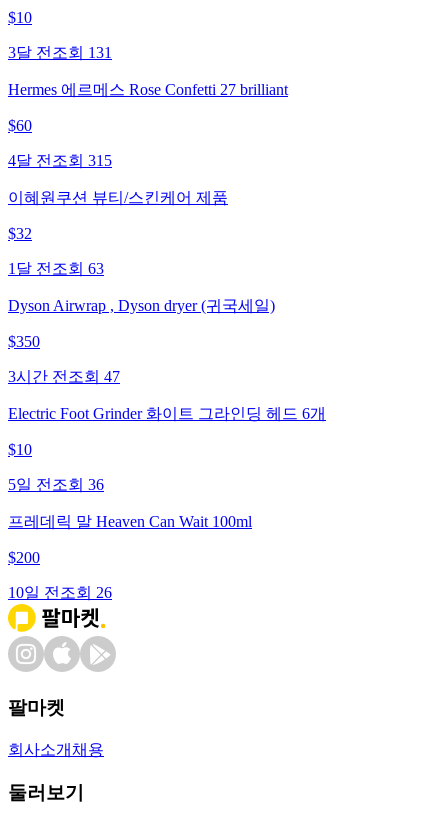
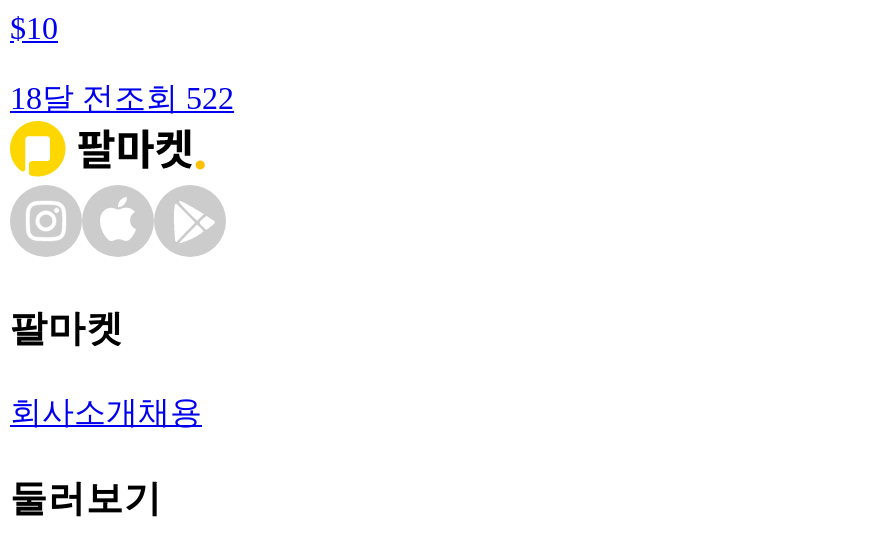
- 3달 전 조회 131
- Hermes 에르메스 Rose Confetti 27 brilliant
- $60
- 4달 전 조회 315
- 이혜원쿠션 뷰티/스킨케어 제품
- $32
- 1달 전 조회 63
- Dyson Airwrap , Dyson dryer (귀국세일)
- $350
- 3시간 전 조회 47
- Electric Foot Grinder 화이트 그라인딩 헤드 6개
- $10
- 5일 전 조회 36
- 프레데릭 말 Heaven Can Wait 100ml
- $200
- 10일 전 조회 26
+ 18달 전 조회 522
